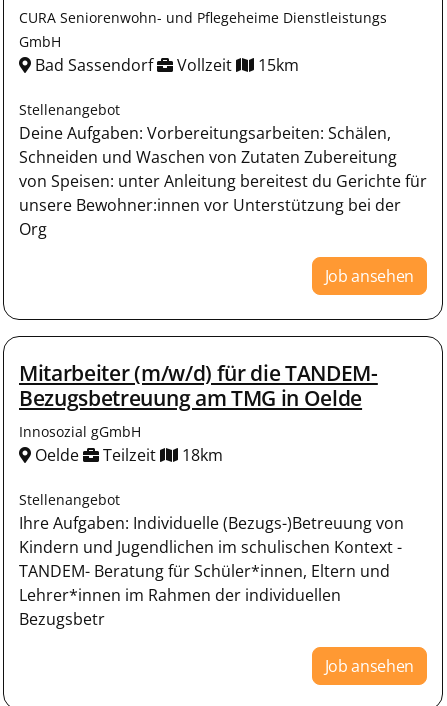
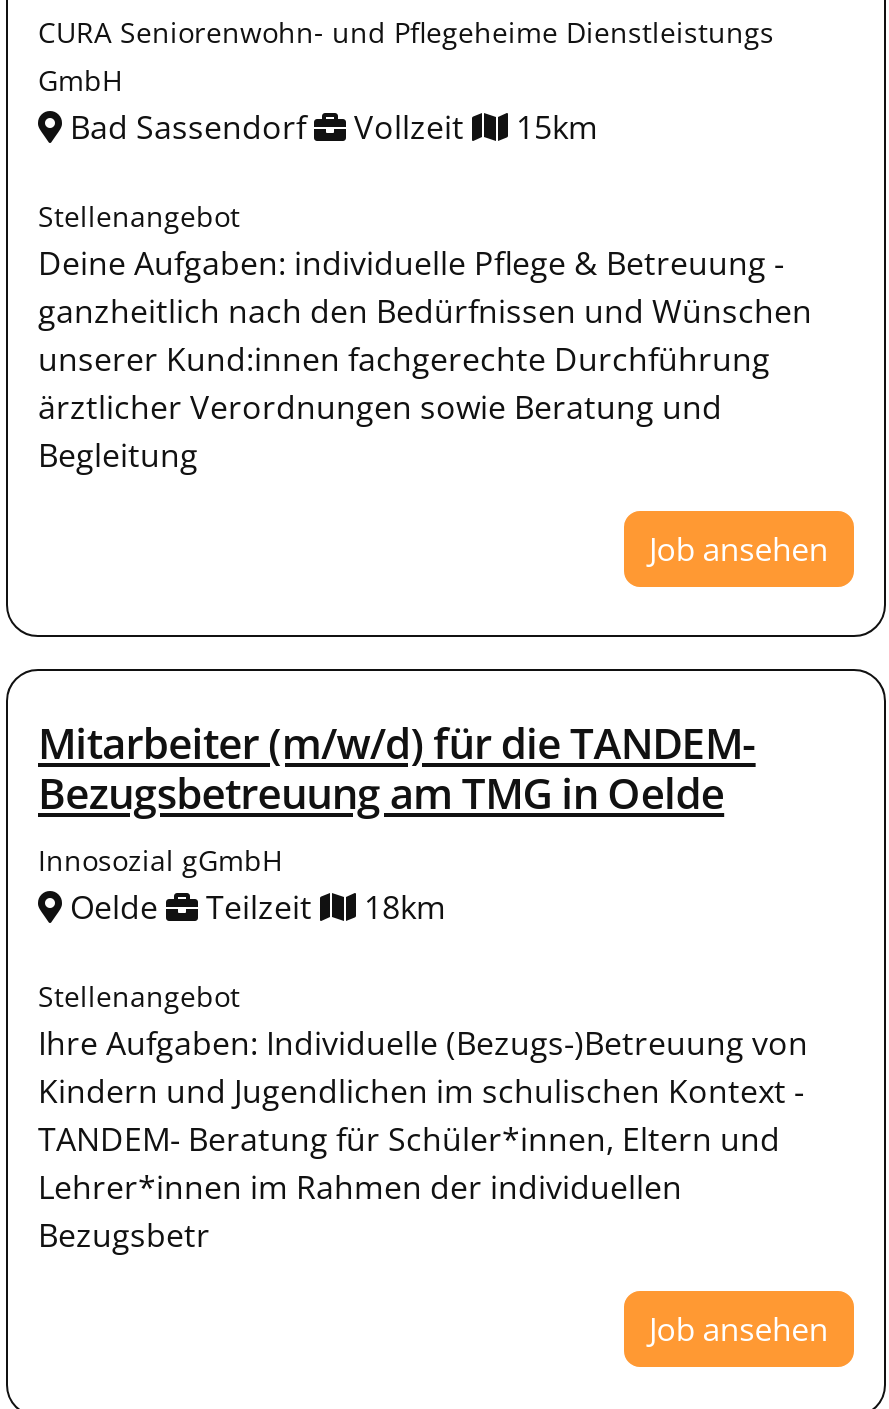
- Deine Aufgaben: Vorbereitungsarbeiten: Schälen,
- Schneiden und Waschen von Zutaten Zubereitung
- von Speisen: unter Anleitung bereitest du Gerichte für
- unsere Bewohner:innen vor Unterstützung bei der
- Org
+ Deine Aufgaben: individuelle Pflege & Betreuung -
+ ganzheitlich nach den Bedürfnissen und Wünschen
+ unserer Kund:innen fachgerechte Durchführung
+ ärztlicher Verordnungen sowie Beratung und
+ Begleitung
